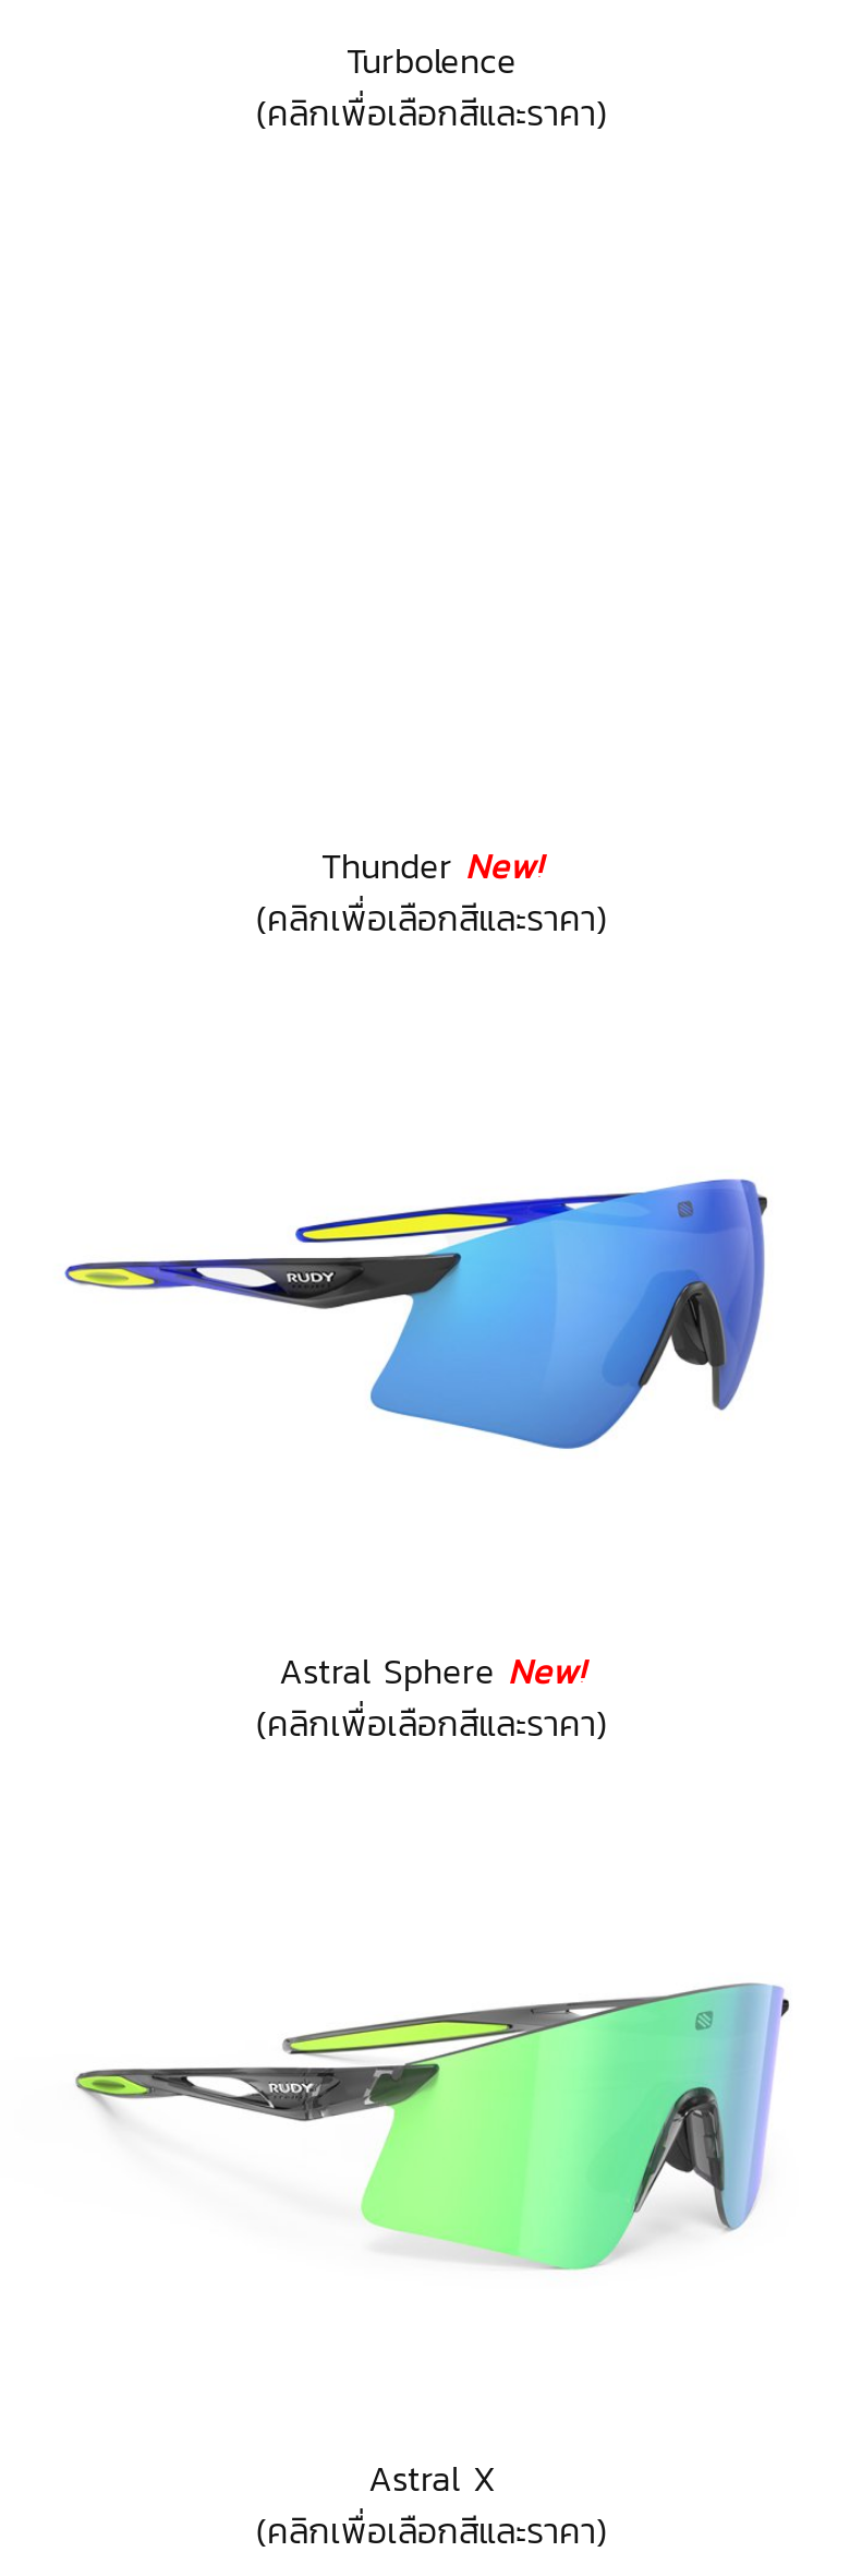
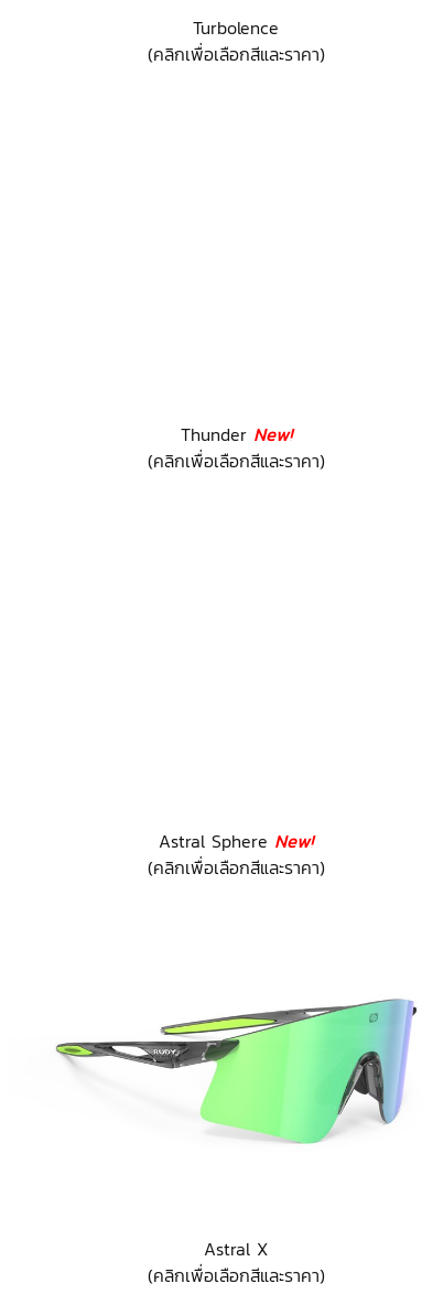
- [image]
